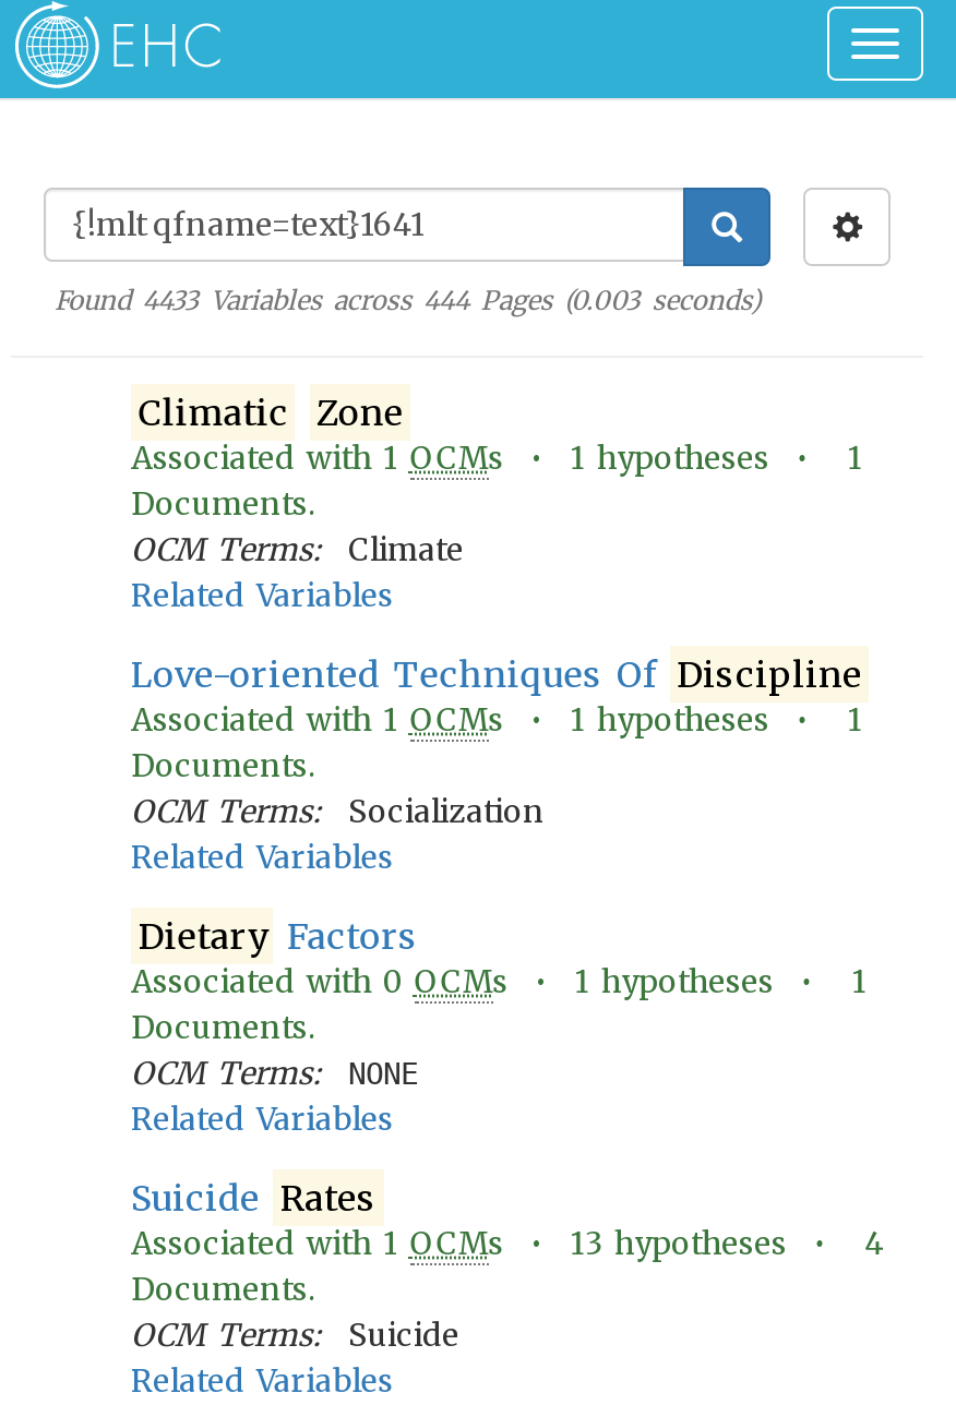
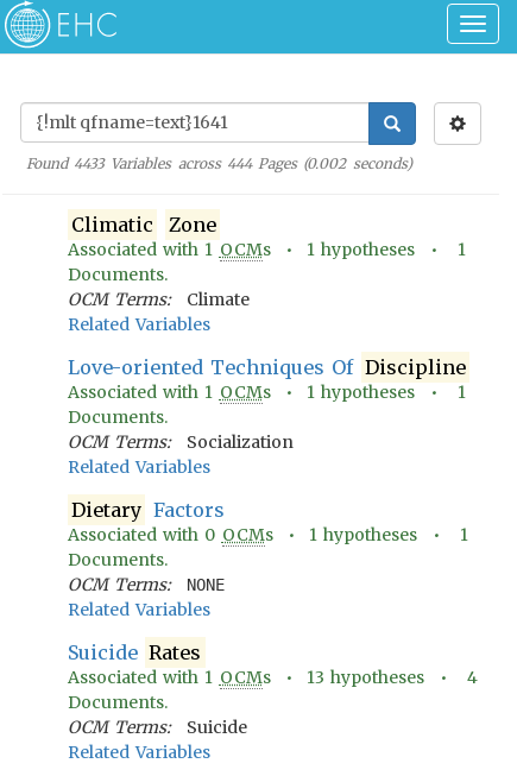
- Found 4433 Variables across 444 Pages (0.003 seconds)
+ Found 4433 Variables across 444 Pages (0.002 seconds)
